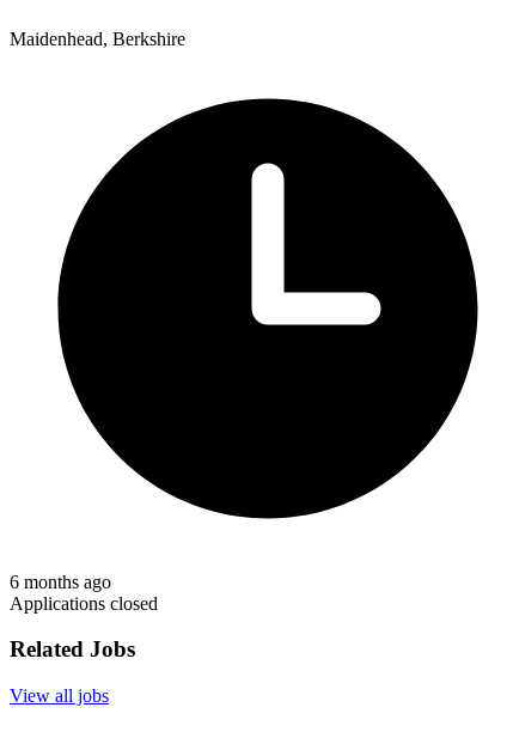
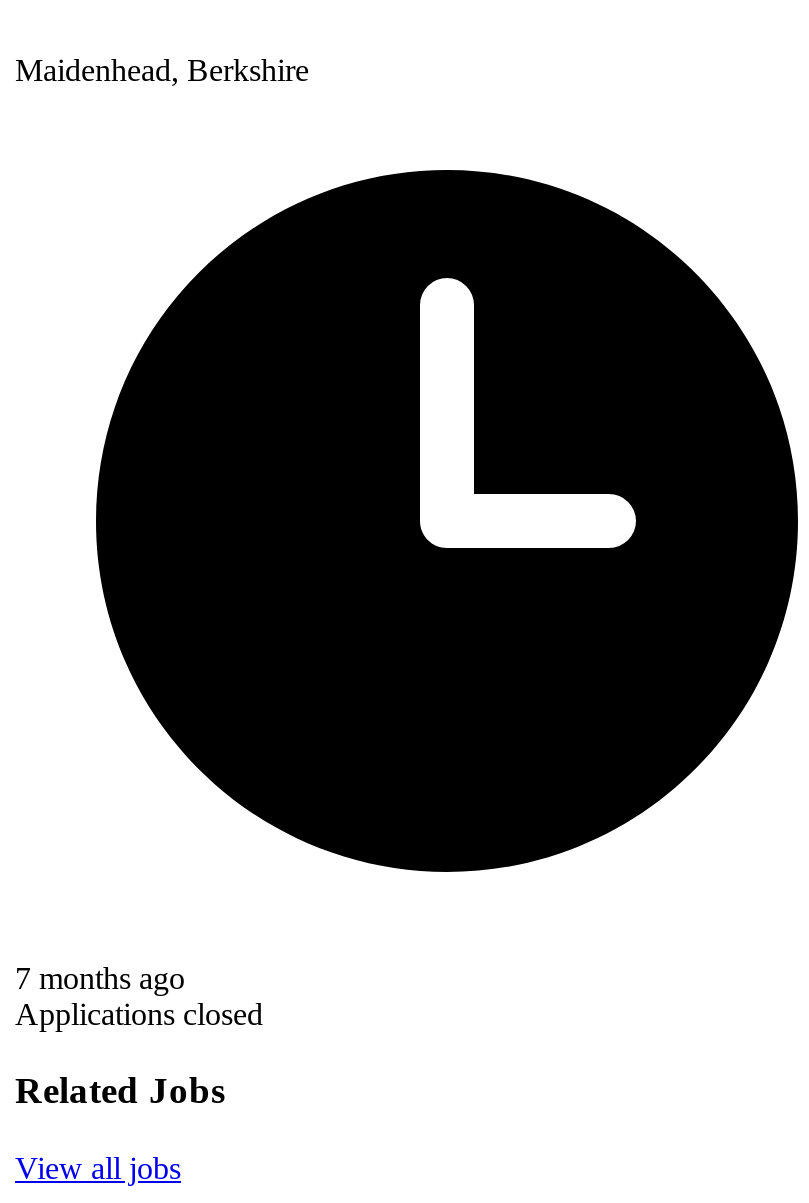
- 6 months ago
+ 7 months ago
